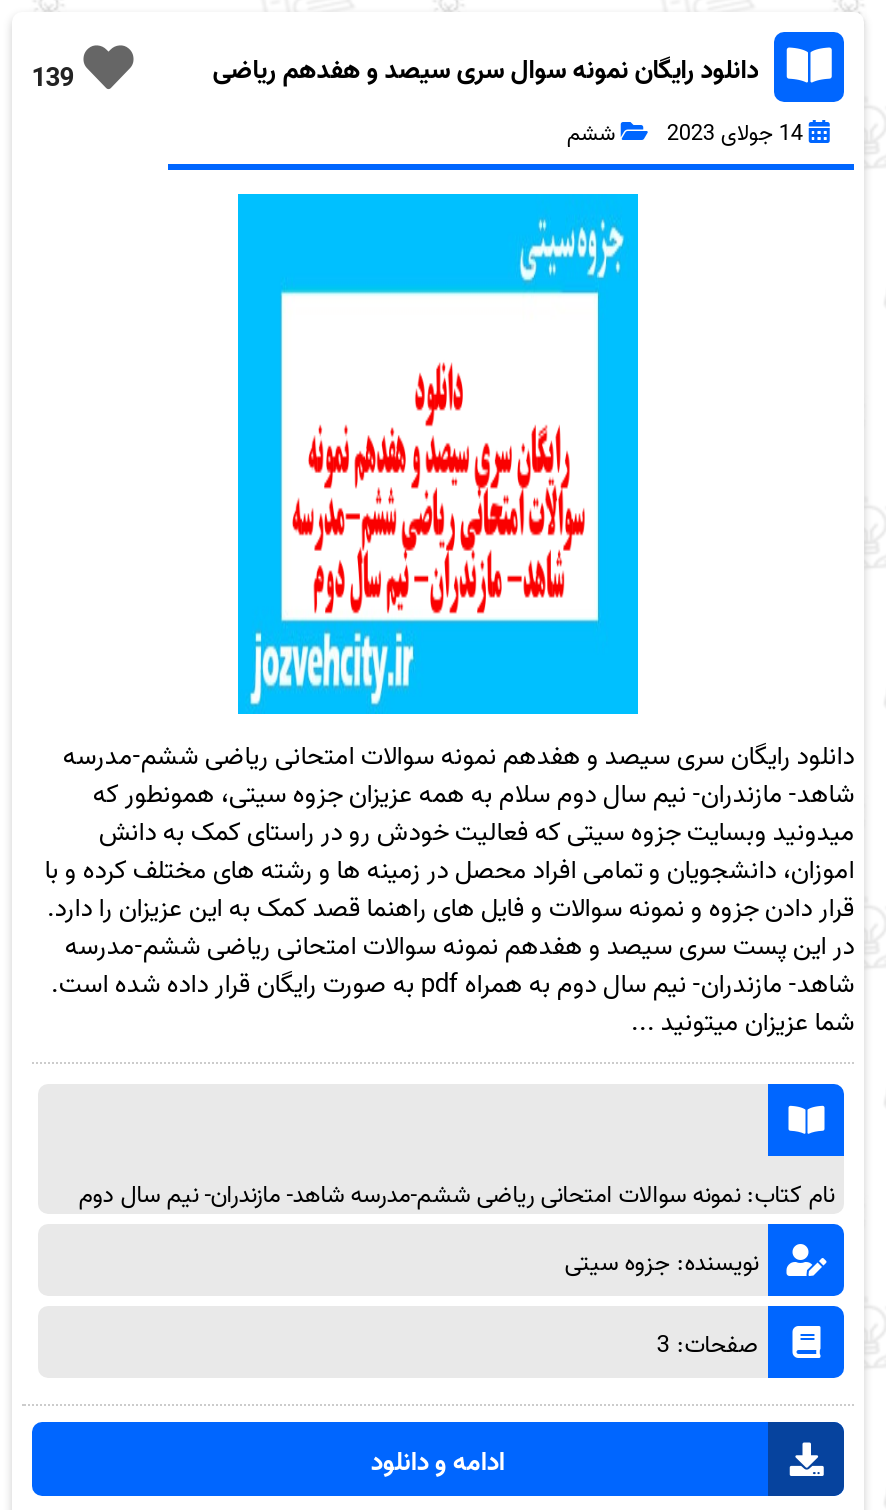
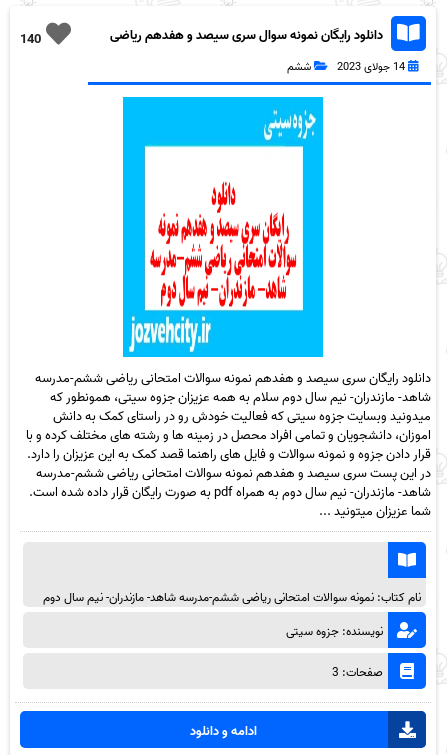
- 139
+ 140
